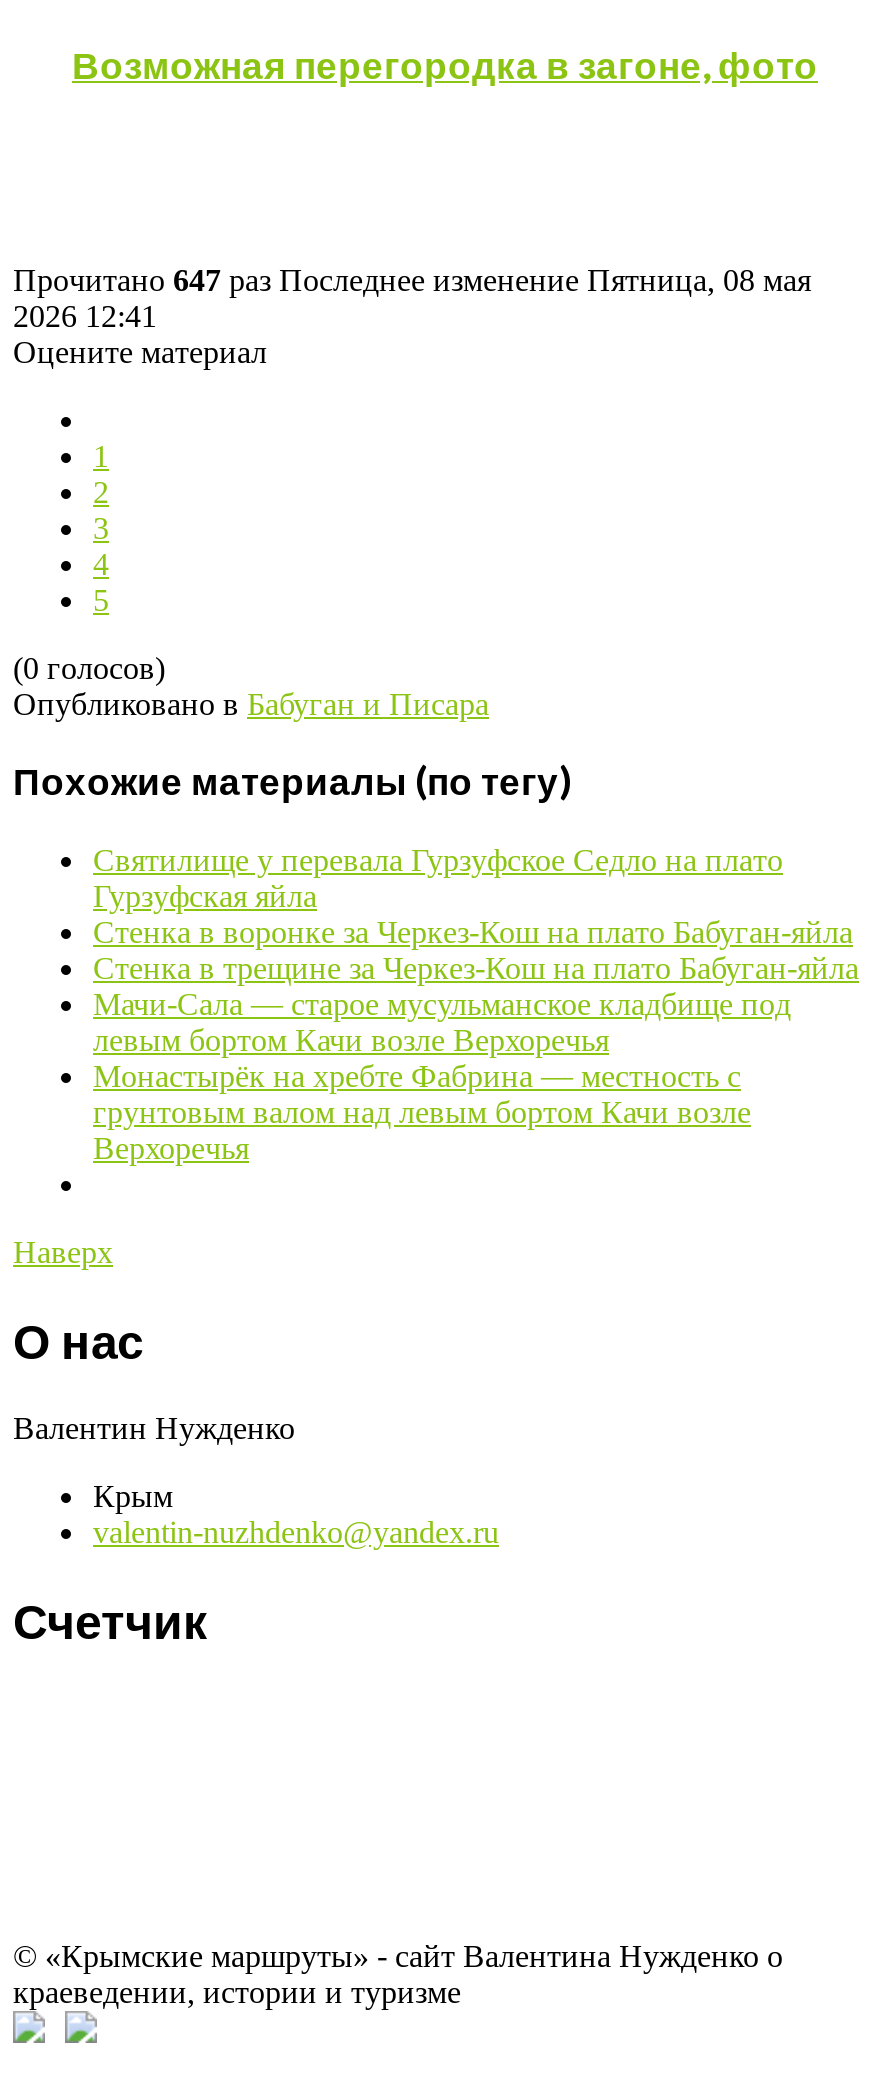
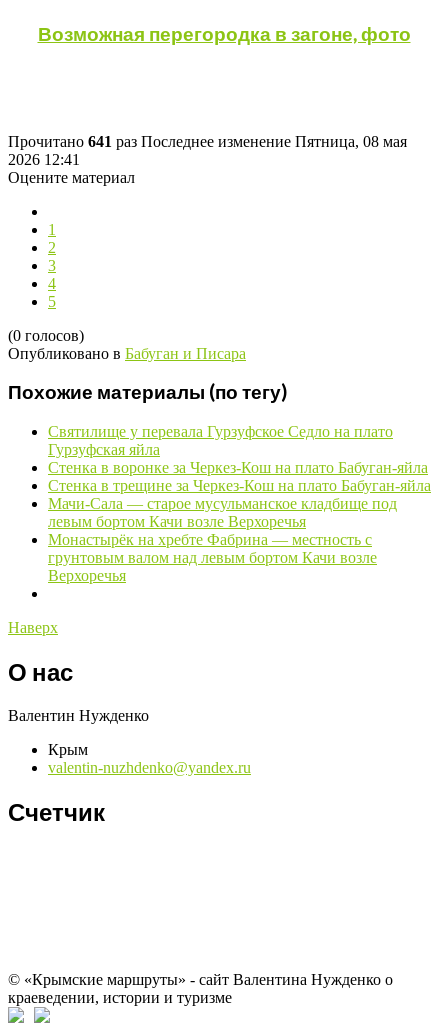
- Прочитано 647 раз Последнее изменение Пятница, 08 мая
+ Прочитано 641 раз Последнее изменение Пятница, 08 мая
